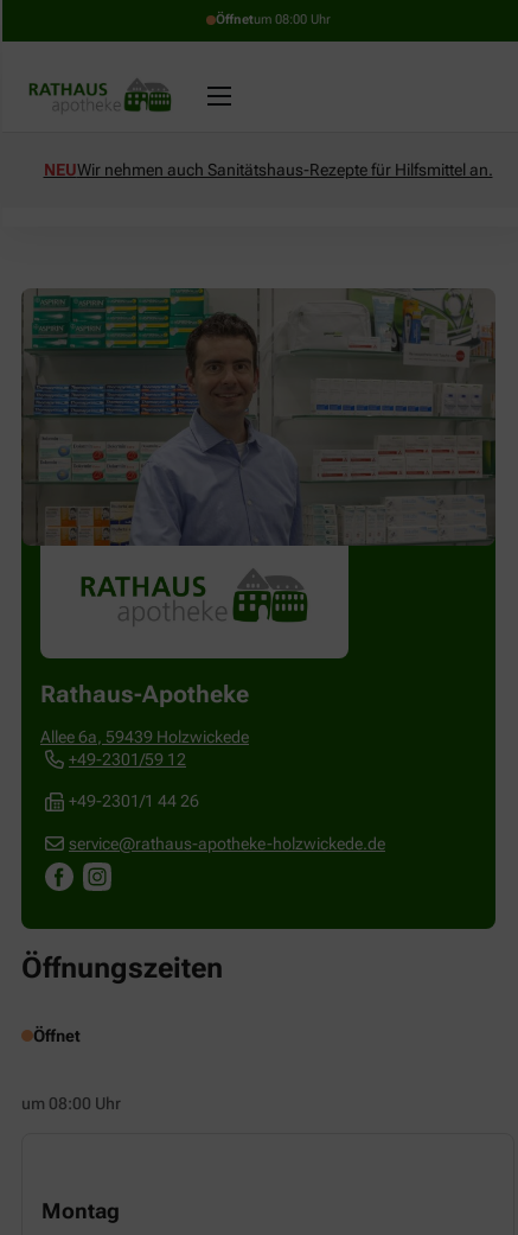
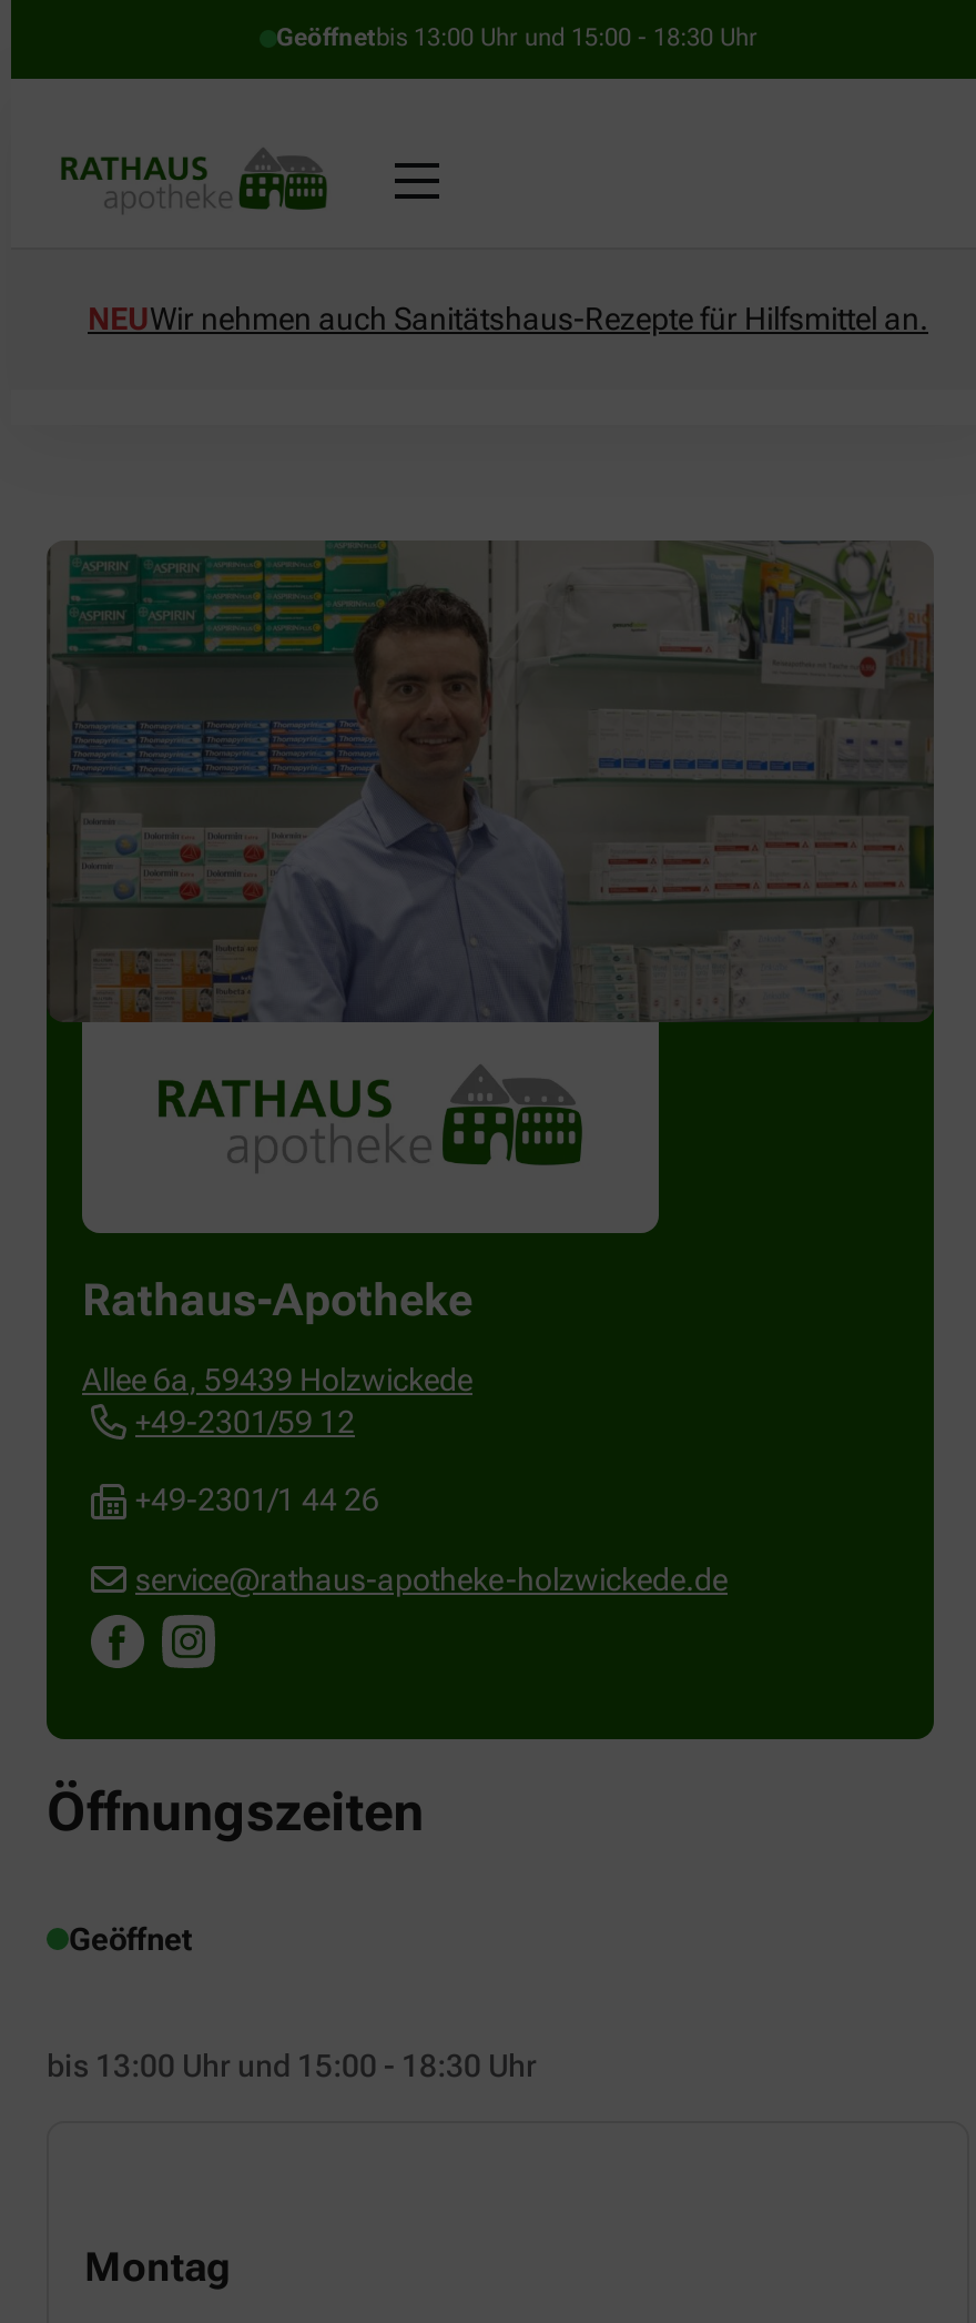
- Öffnetum 08:00 Uhr
+ Geöffnetbis 13:00 Uhr und 15:00 - 18:30 Uhr

- Öffnet
+ Geöffnet

- um 08:00 Uhr
+ bis 13:00 Uhr und 15:00 - 18:30 Uhr
